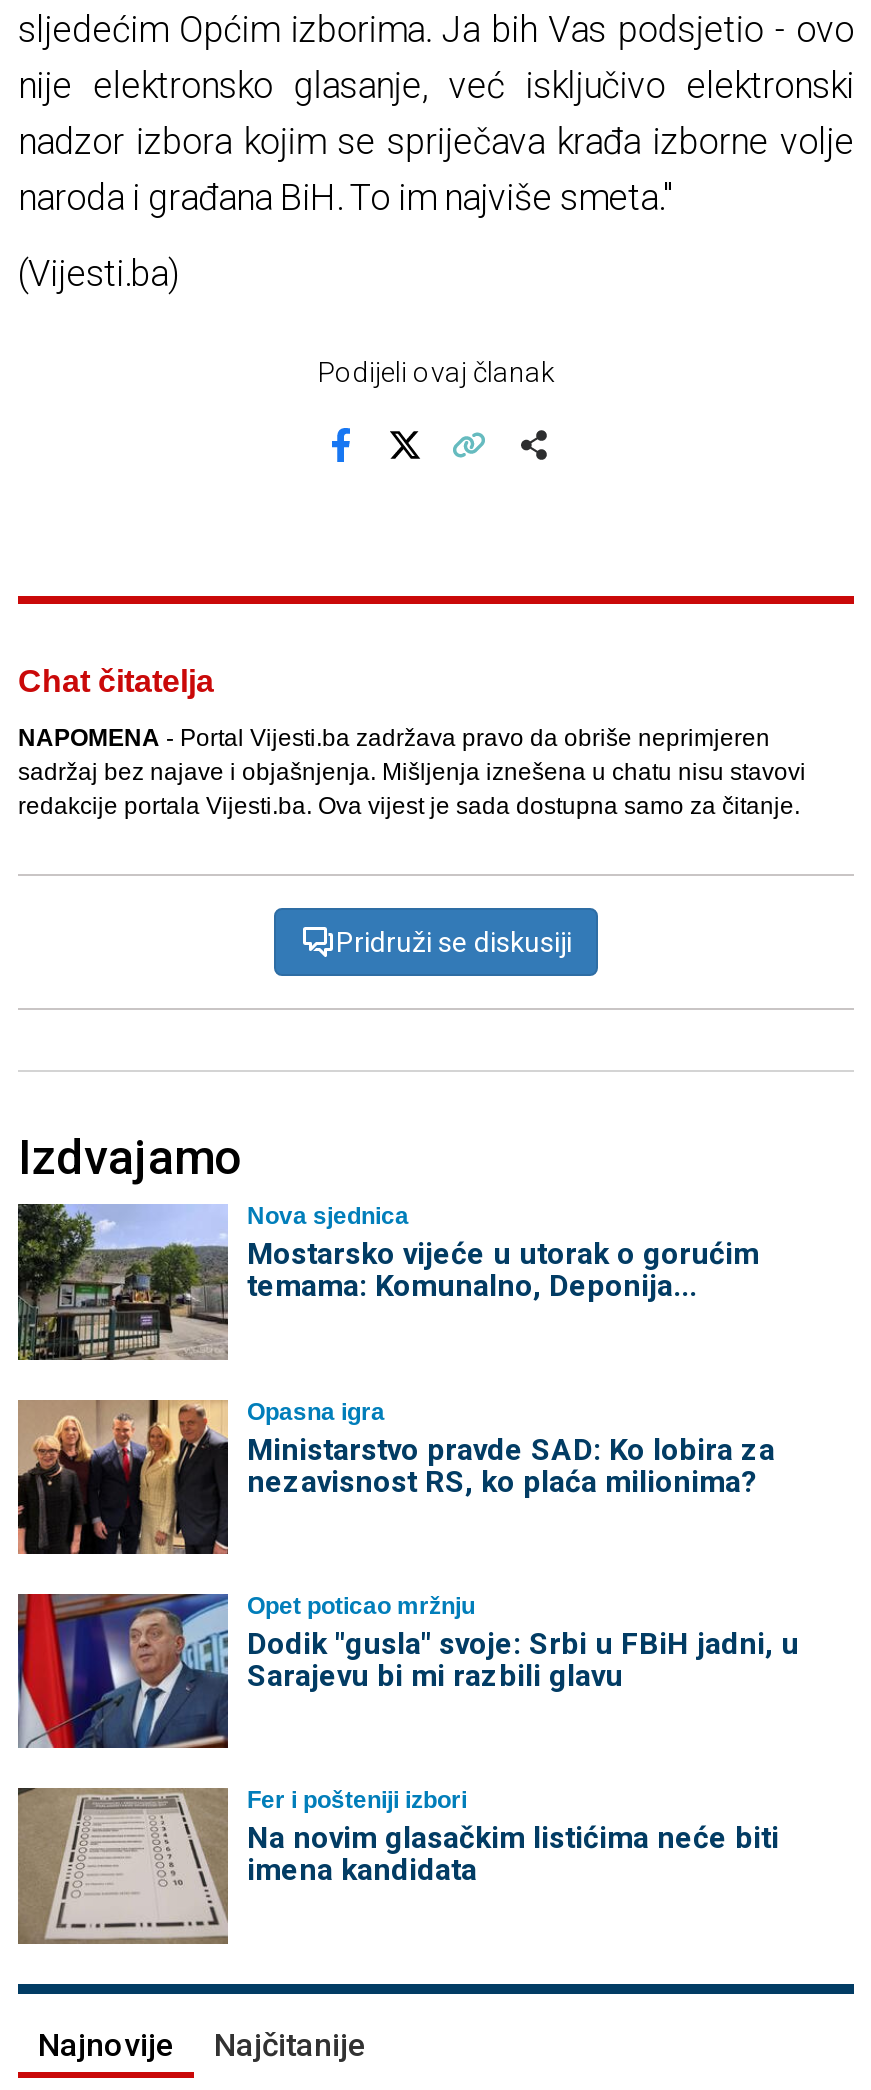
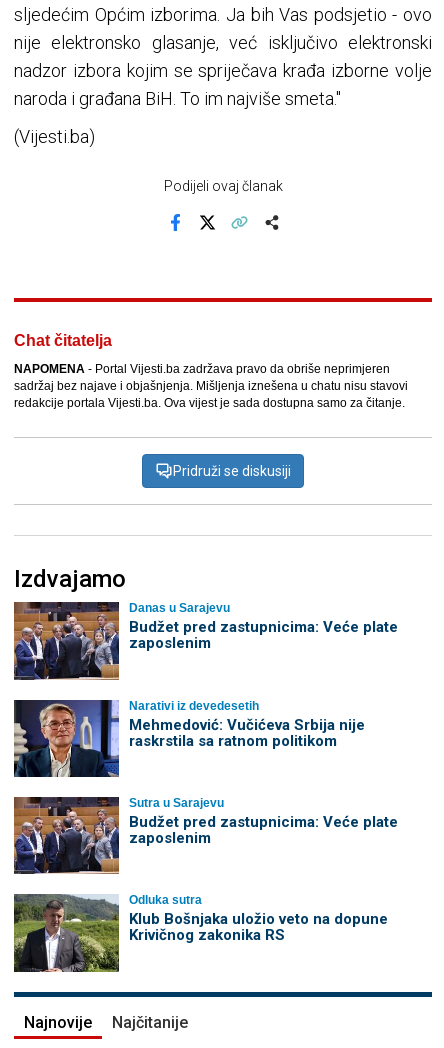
- [image]
- Nova sjednica
- Mostarsko vijeće u utorak o gorućim
- temama: Komunalno, Deponija...
+ [image]
+ Danas u Sarajevu
+ Budžet pred zastupnicima: Veće plate
+ zaposlenim

- [image]
- Opasna igra
- Ministarstvo pravde SAD: Ko lobira za
- nezavisnost RS, ko plaća milionima?
+ [image]
+ Narativi iz devedesetih
+ Mehmedović: Vučićeva Srbija nije
+ raskrstila sa ratnom politikom

- [image]
- Opet poticao mržnju
- Dodik "gusla" svoje: Srbi u FBiH jadni, u
- Sarajevu bi mi razbili glavu
+ [image]
+ Sutra u Sarajevu
+ Budžet pred zastupnicima: Veće plate
+ zaposlenim

- [image]
- Fer i pošteniji izbori
- Na novim glasačkim listićima neće biti
- imena kandidata
+ [image]
+ Odluka sutra
+ Klub Bošnjaka uložio veto na dopune
+ Krivičnog zakonika RS
